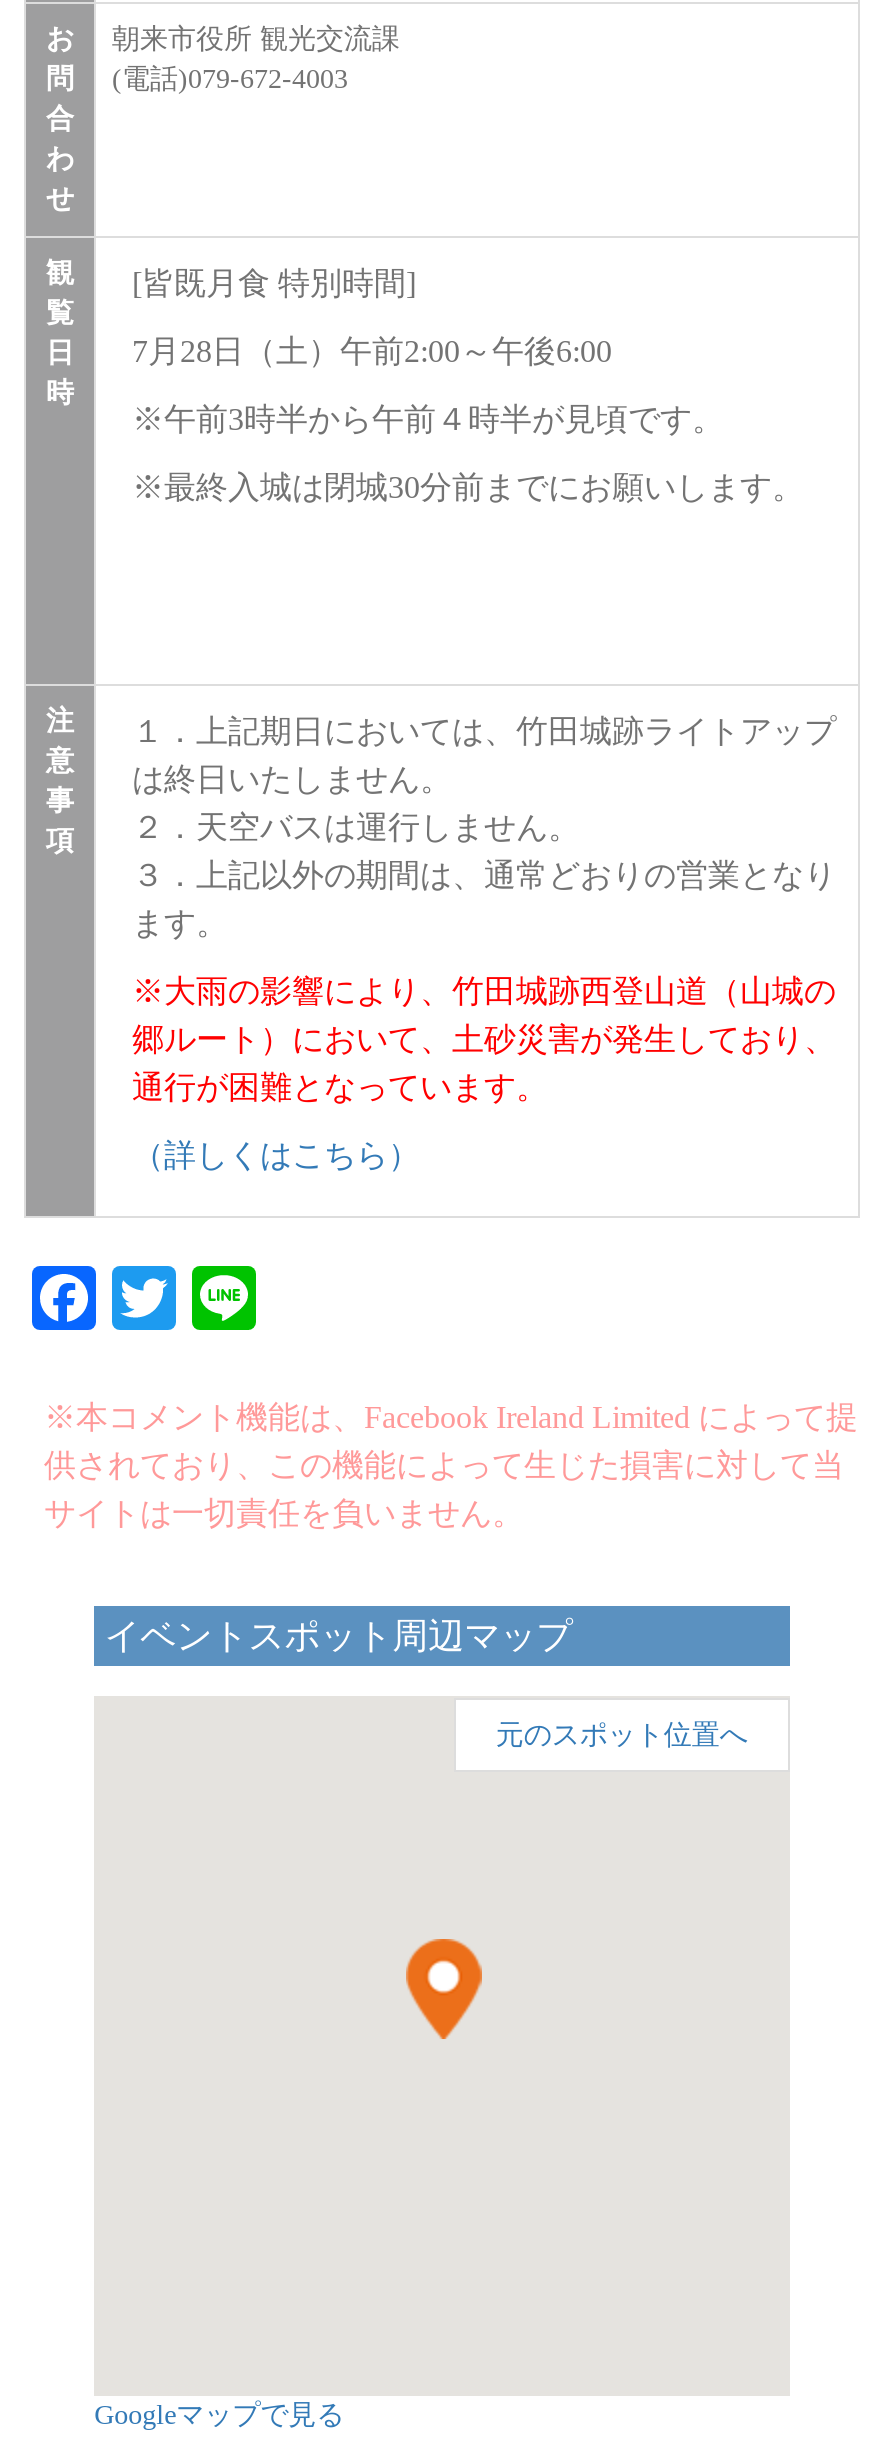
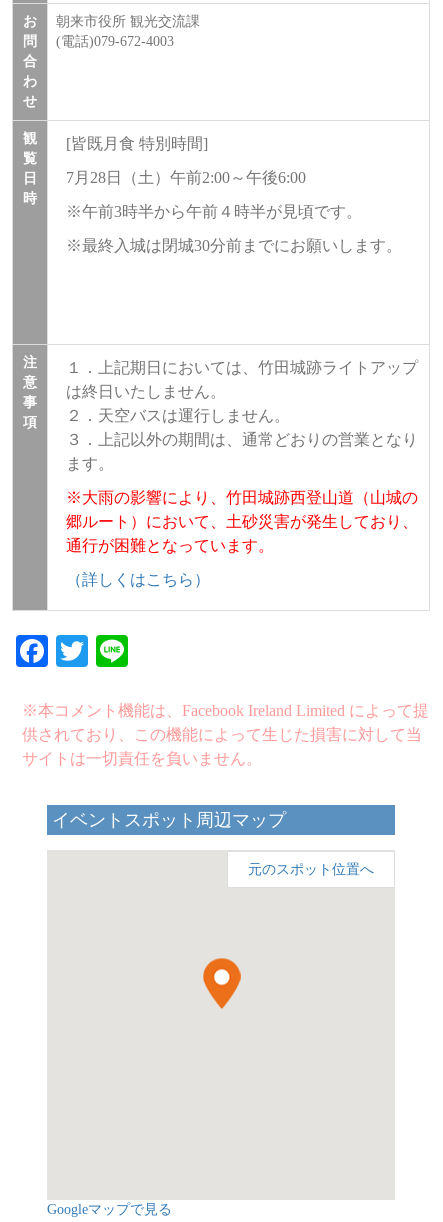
- [image]
+ [image]
